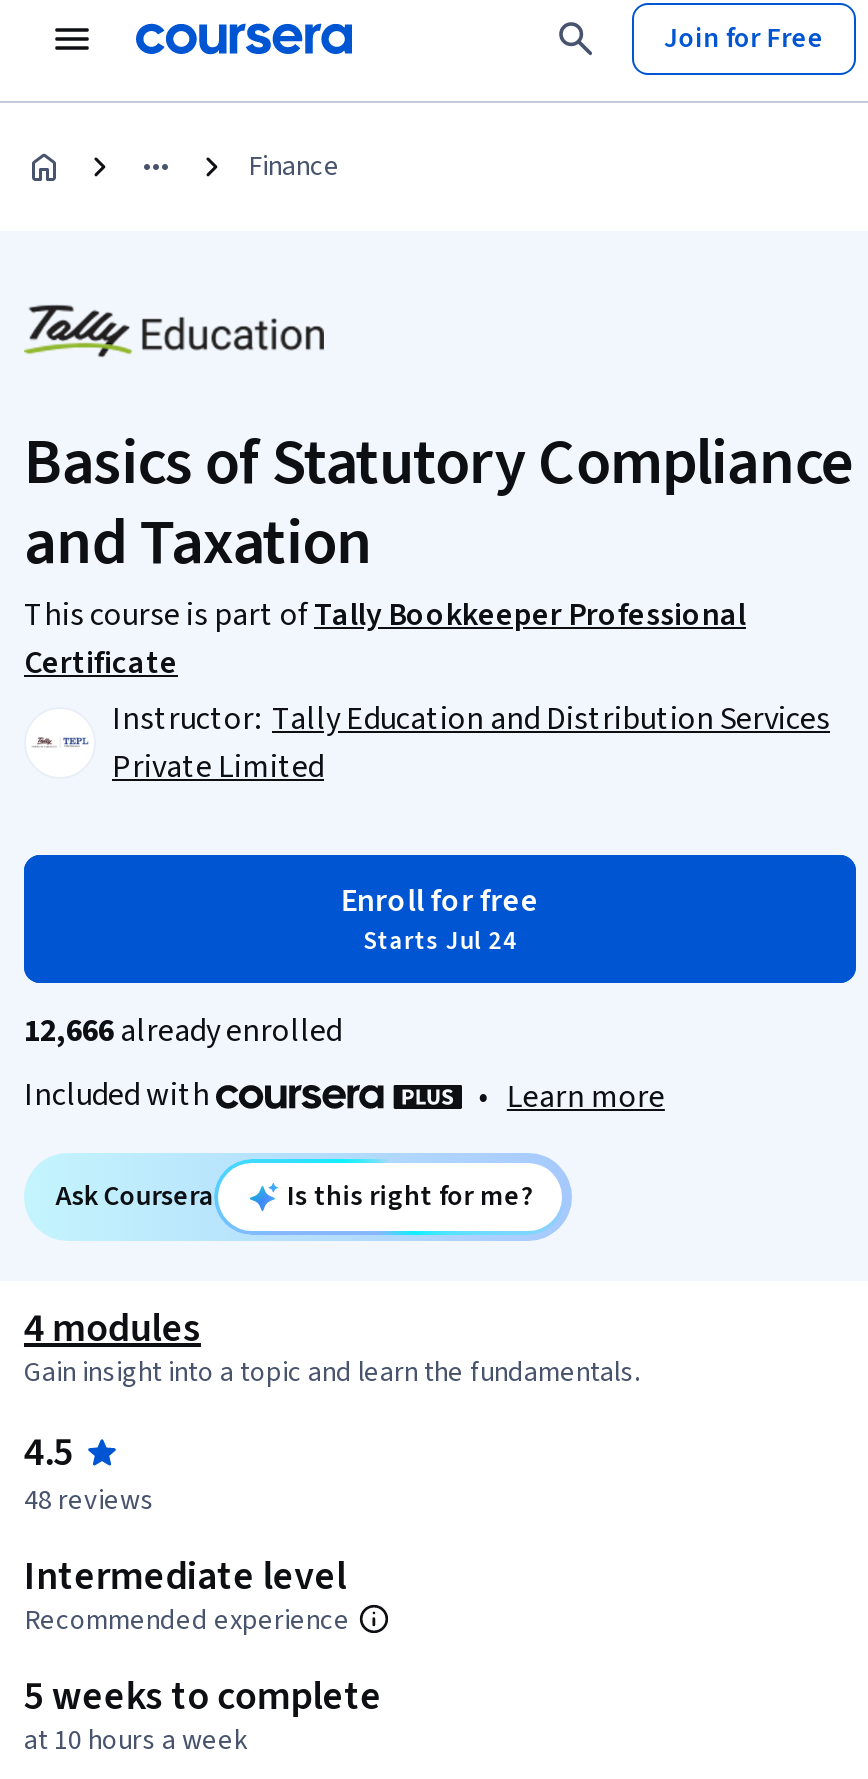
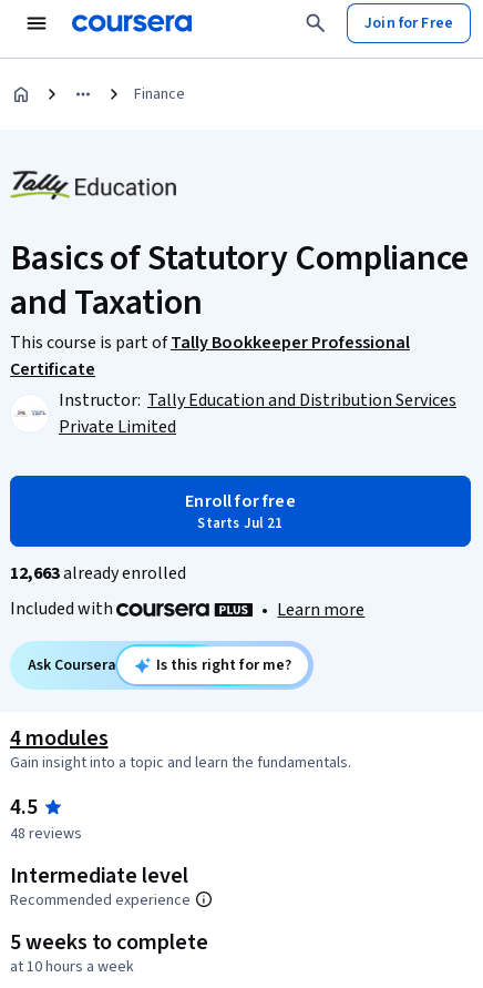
- Starts Jul 24
+ Starts Jul 21

- 12,666 already enrolled
+ 12,663 already enrolled
